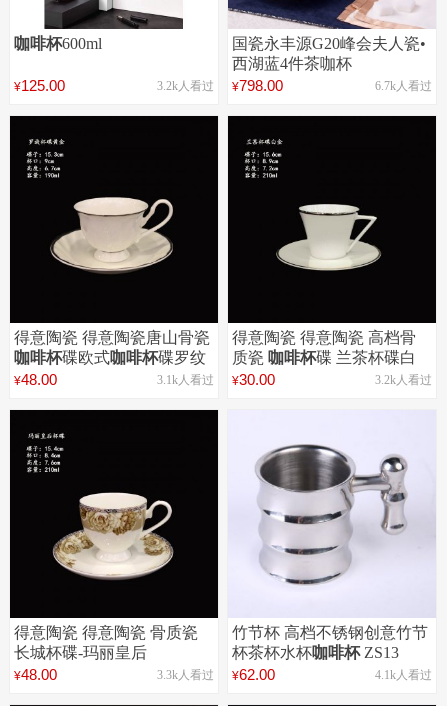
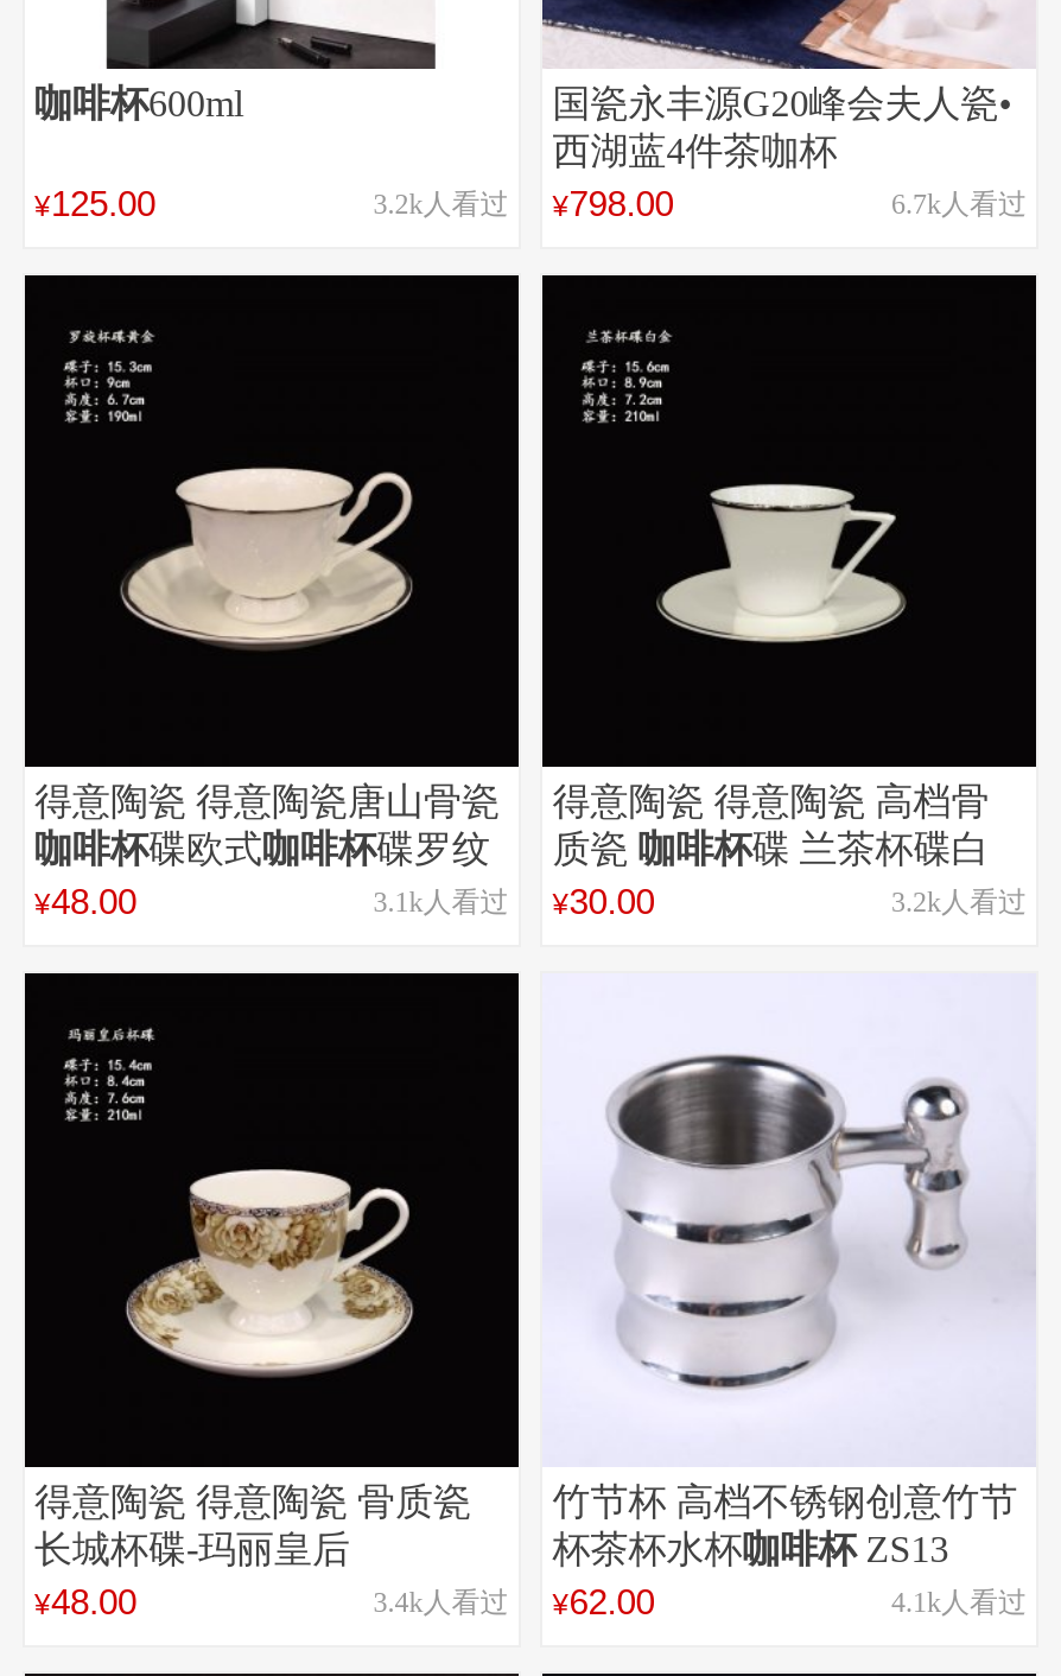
- 3.3k人看过 ¥62.00
+ 3.4k人看过 ¥62.00
